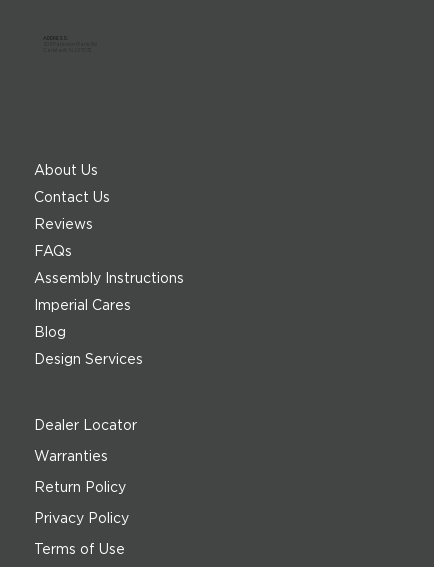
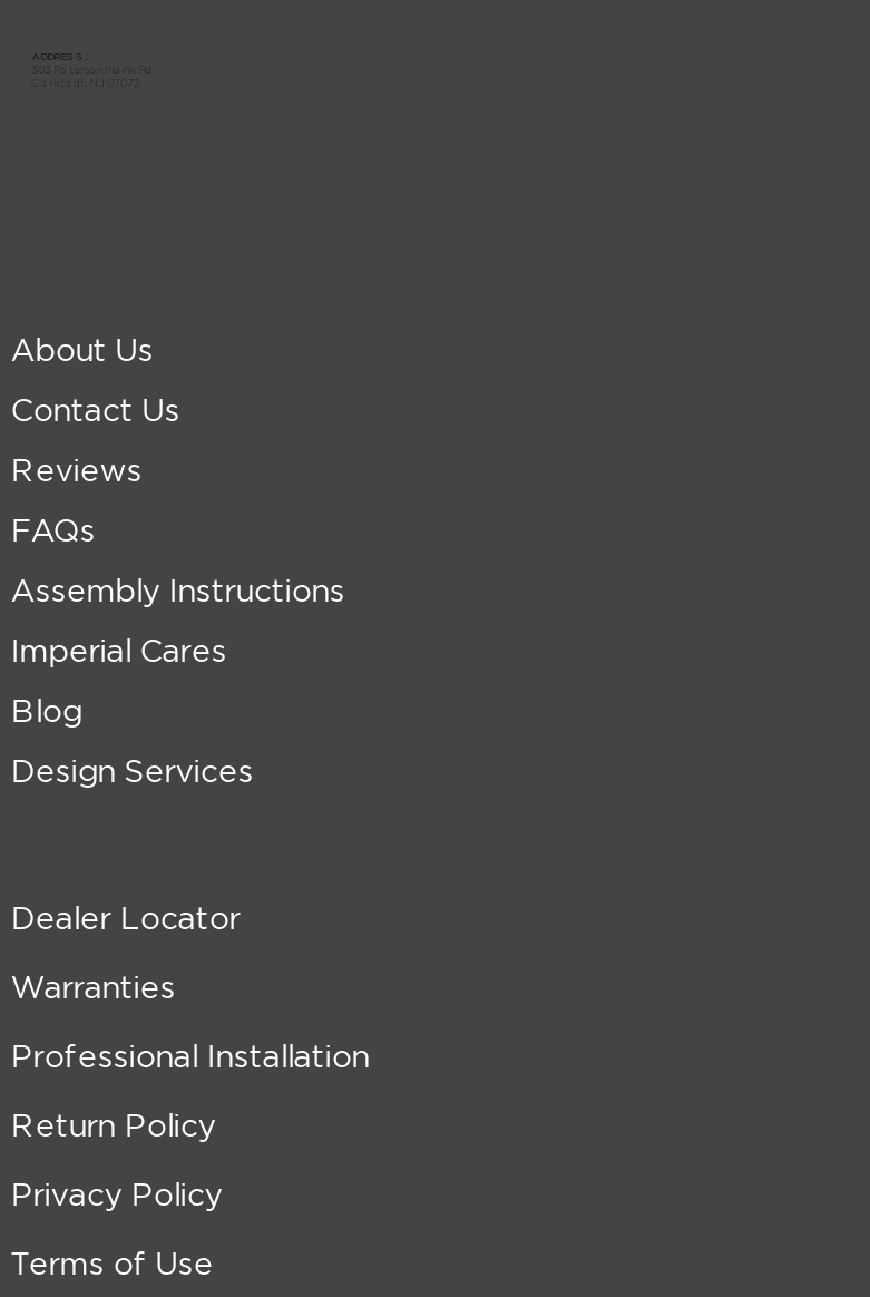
+ Professional Installation
